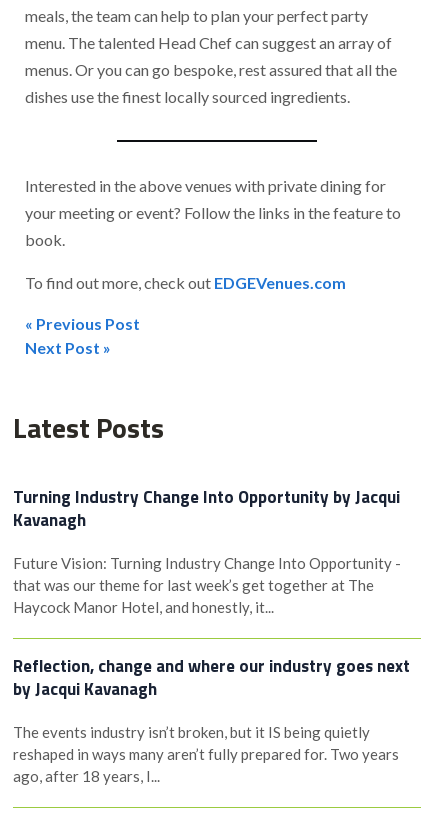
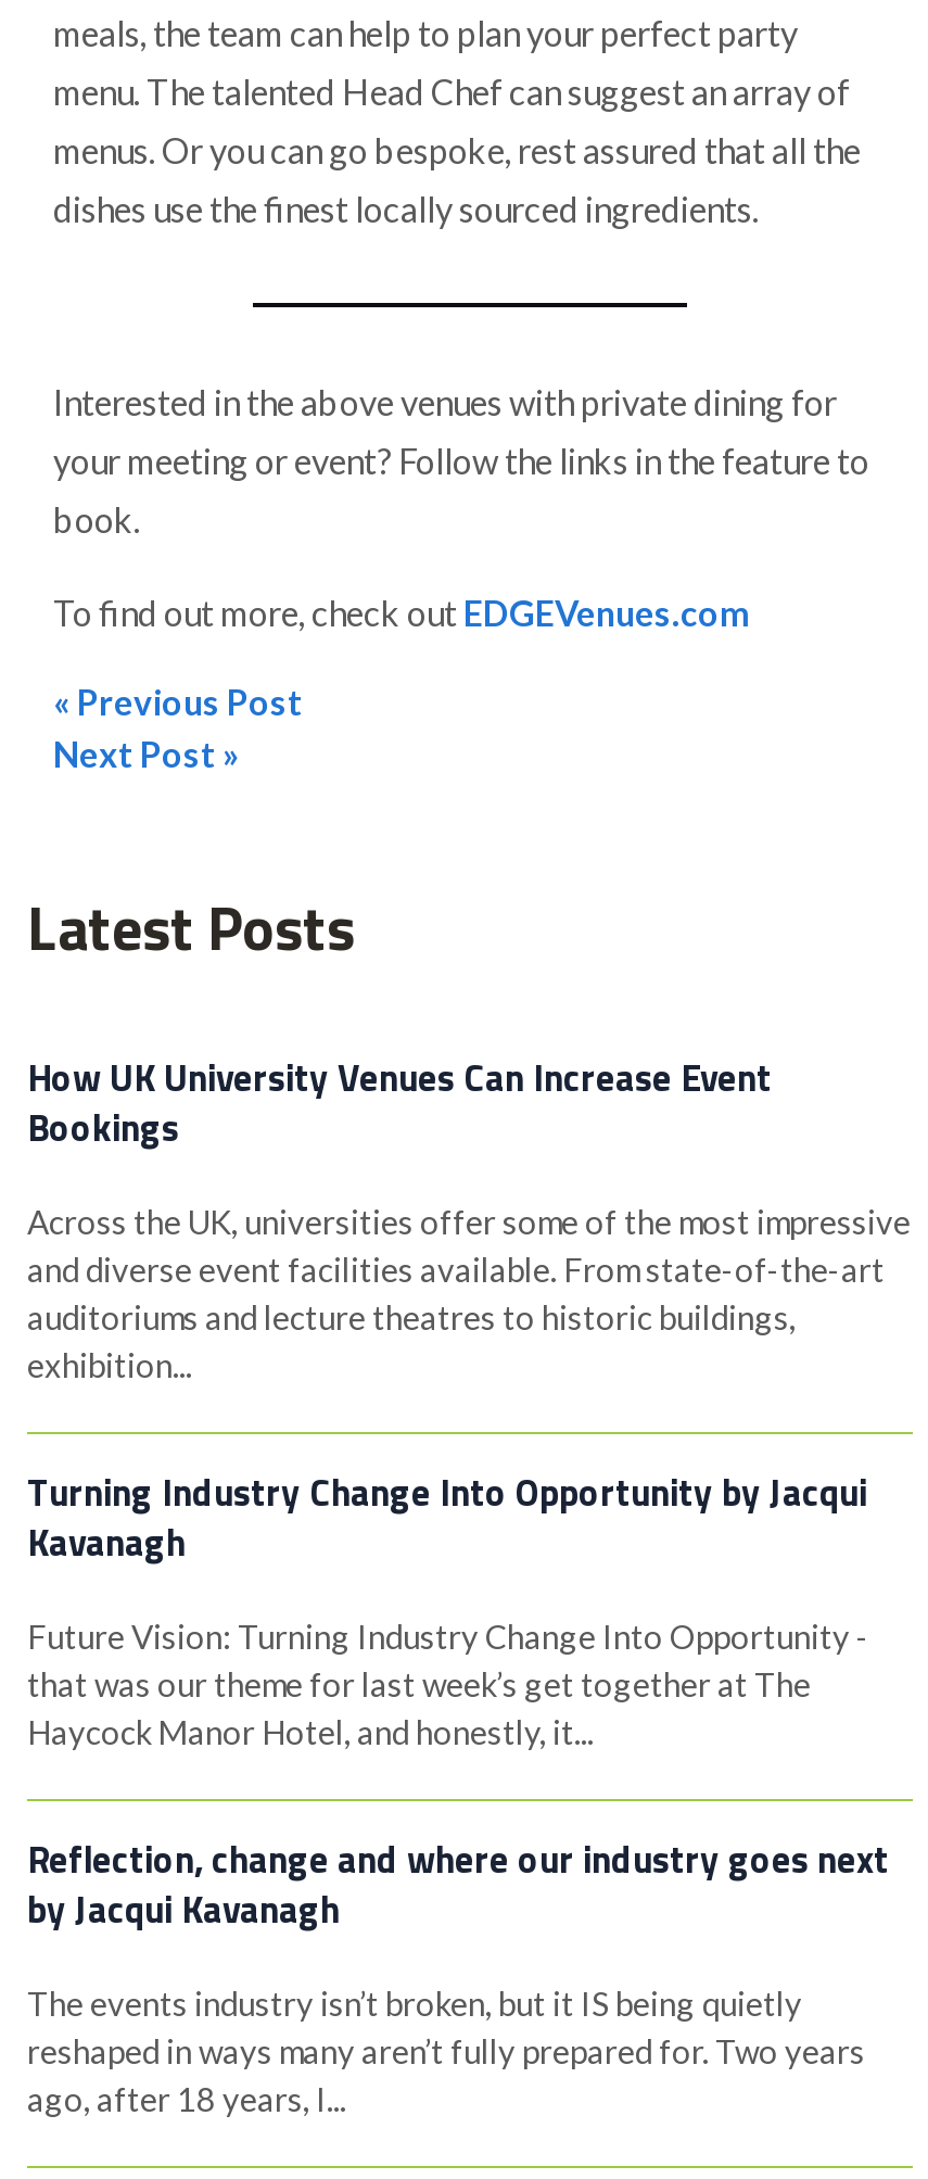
+ How UK University Venues Can Increase Event
+ Bookings
+ Across the UK, universities offer some of the most impressive
+ and diverse event facilities available. From state-of-the-art
+ auditoriums and lecture theatres to historic buildings,
+ exhibition...
